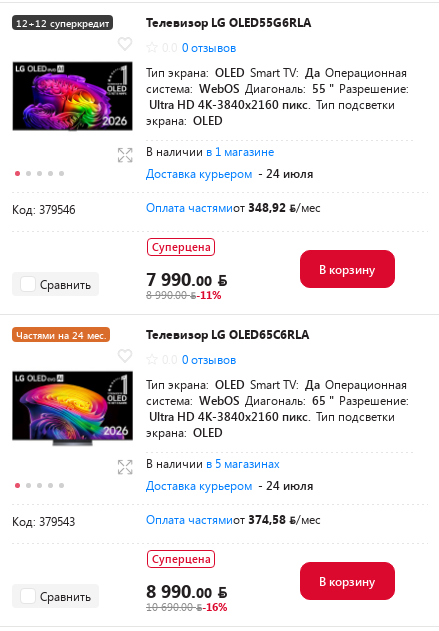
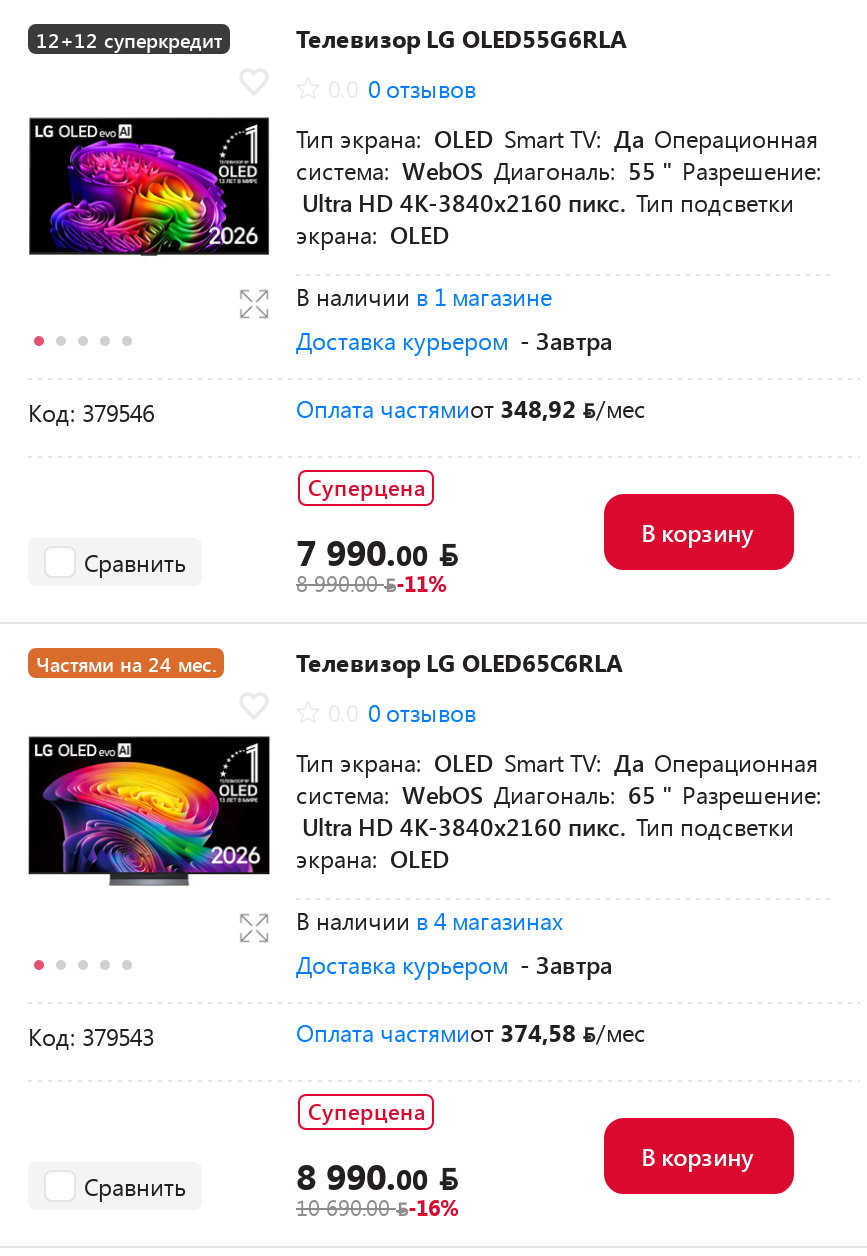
- Доставка курьером - 24 июля
+ Доставка курьером - Завтра

- В наличии в 5 магазинах
- Доставка курьером - 24 июля
+ В наличии в 4 магазинах
+ Доставка курьером - Завтра
